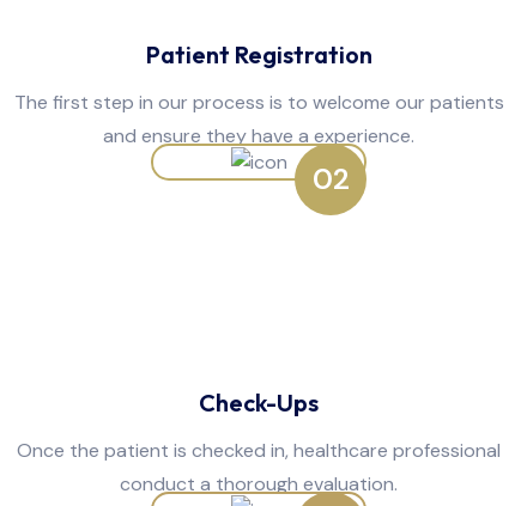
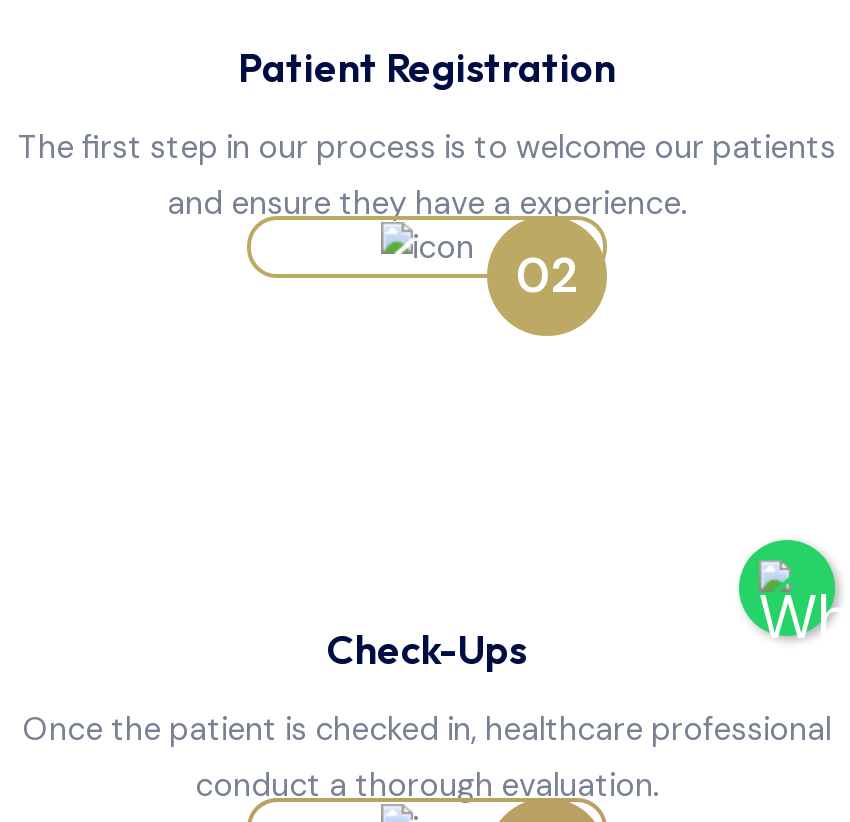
+ [image]
